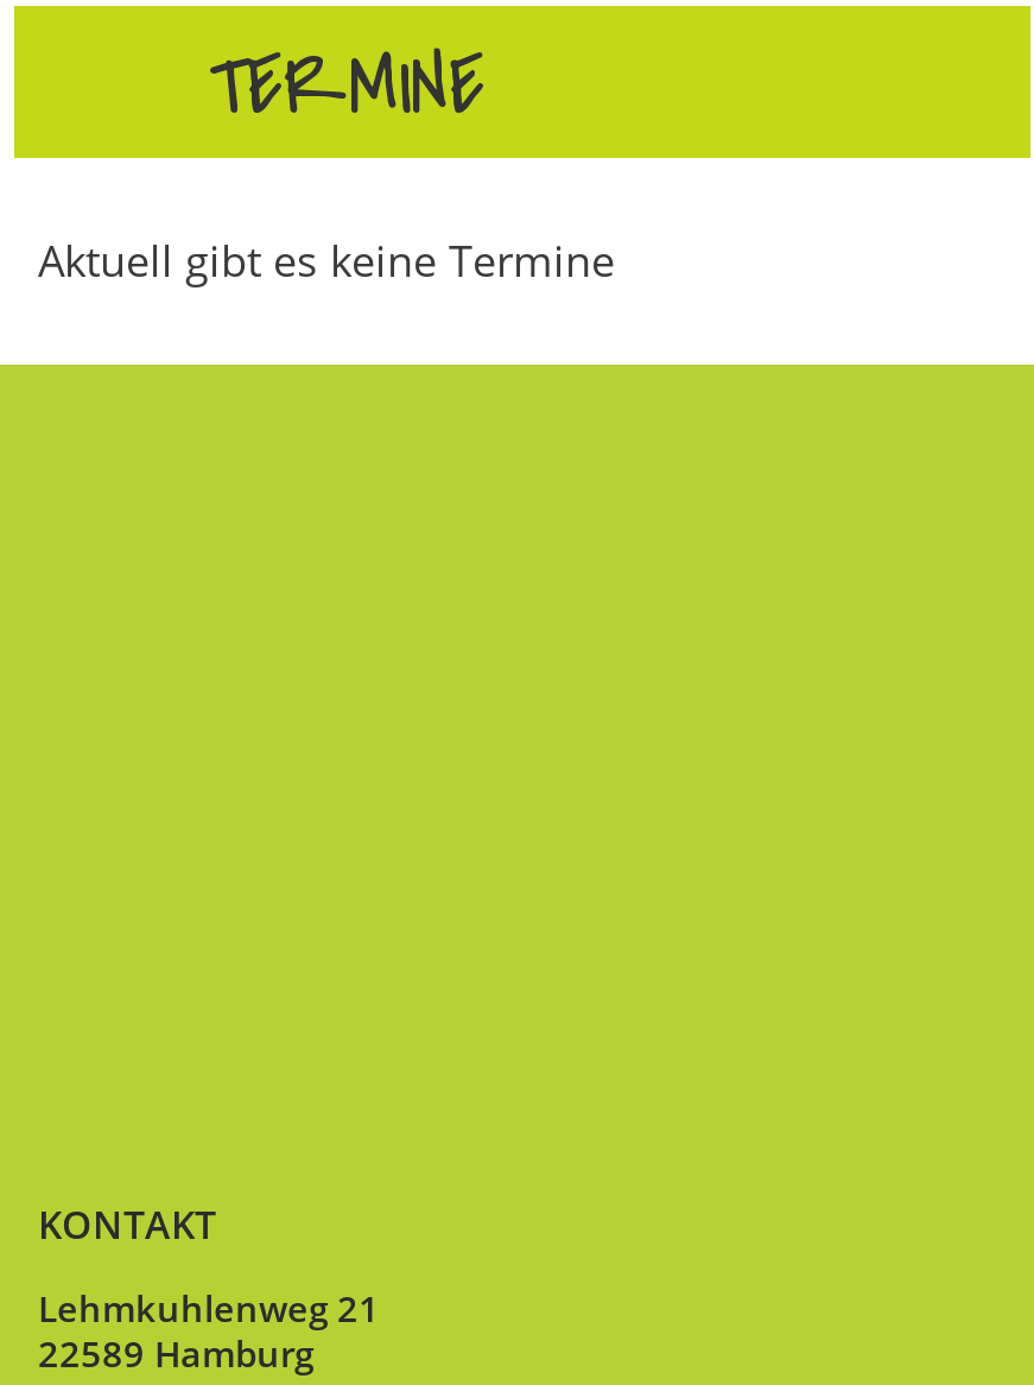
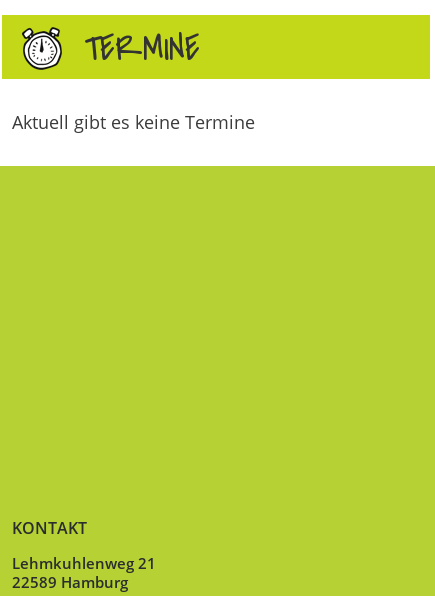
+ [image]
